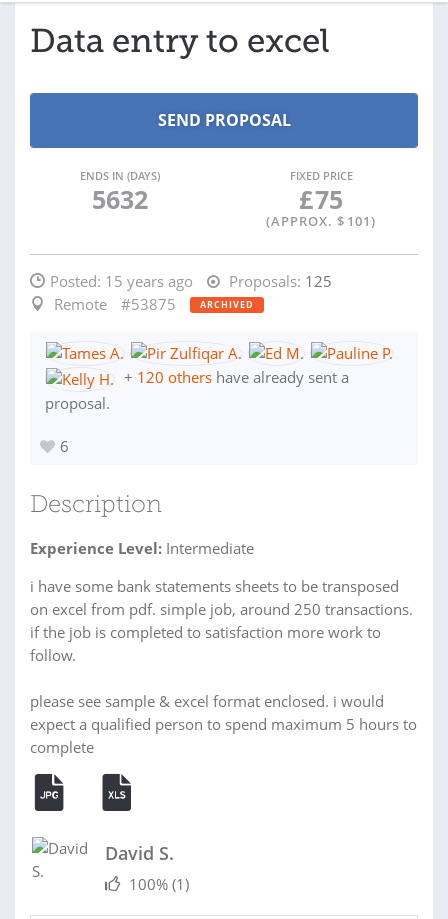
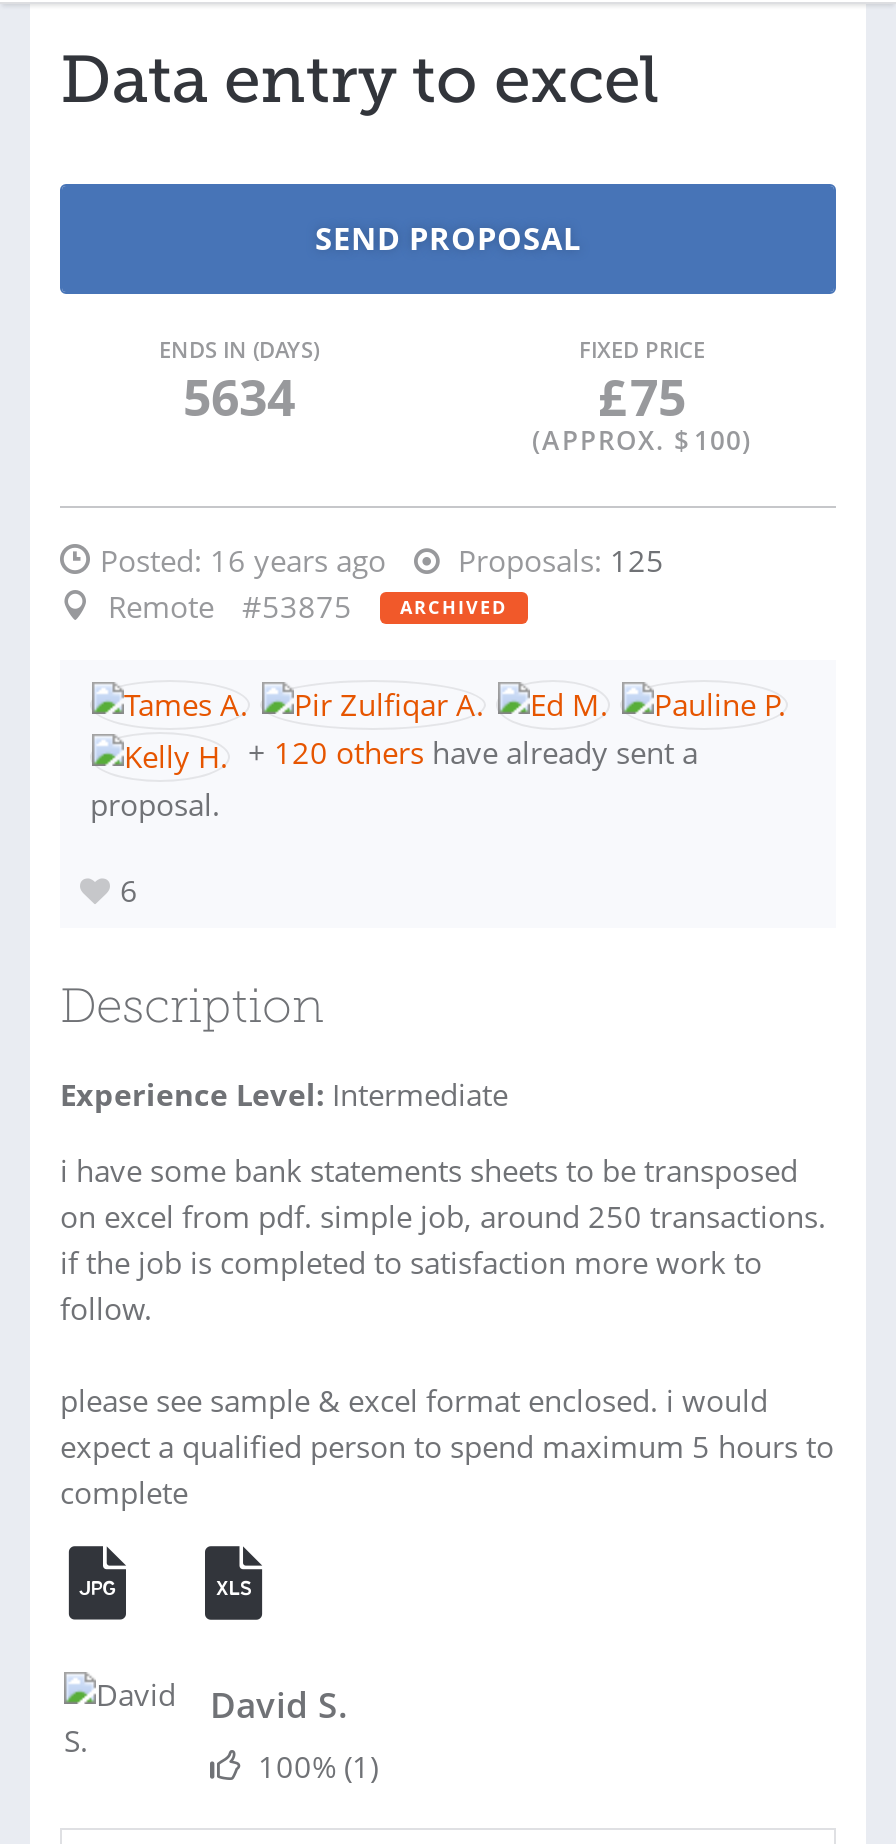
- 5632
+ 5634

- (APPROX. $ 101)
+ (APPROX. $ 100)

- Posted: 15 years ago
+ Posted: 16 years ago
